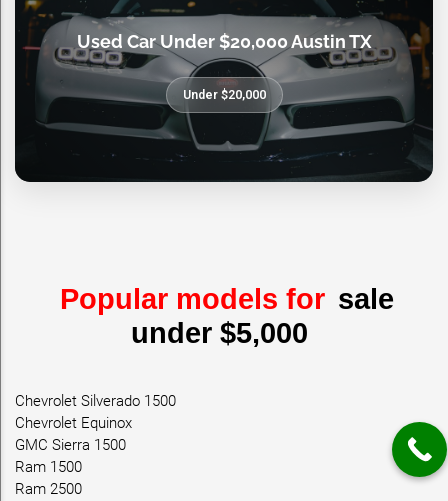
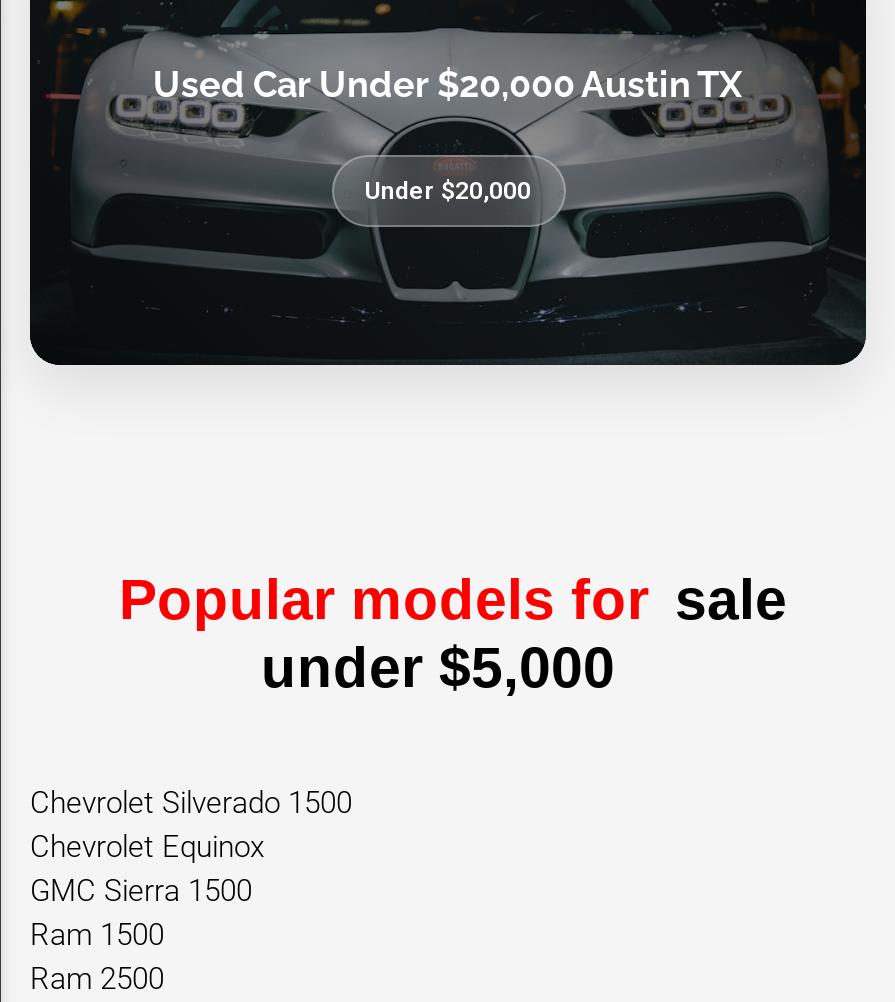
- [image]
